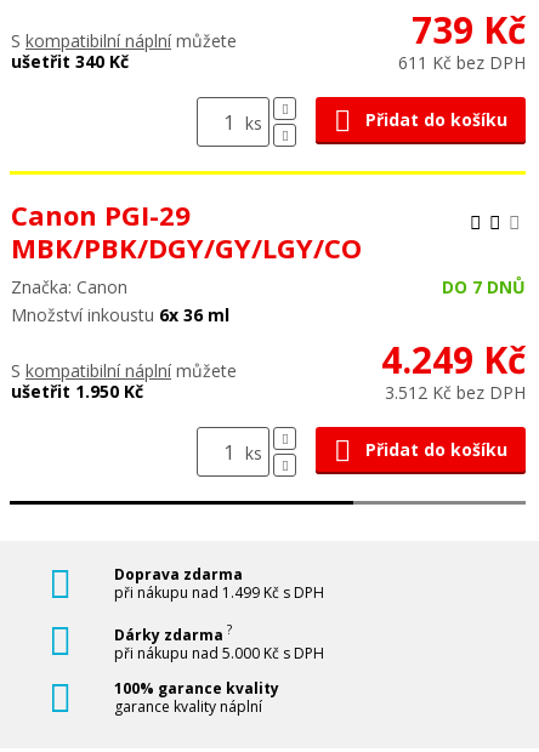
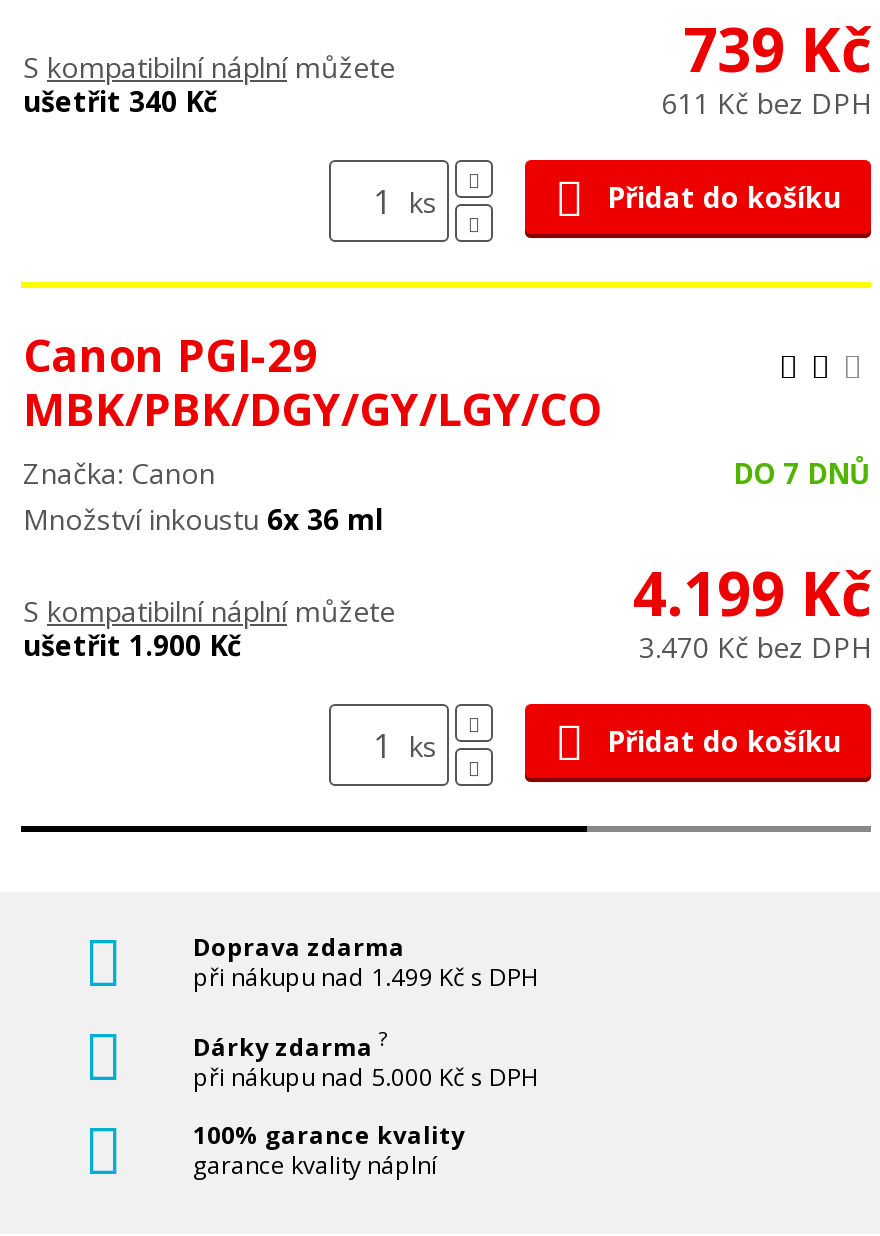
- 4.249 Kč
+ 4.199 Kč

- ušetřit 1.950 Kč
+ ušetřit 1.900 Kč

- 3.512 Kč bez DPH
+ 3.470 Kč bez DPH
